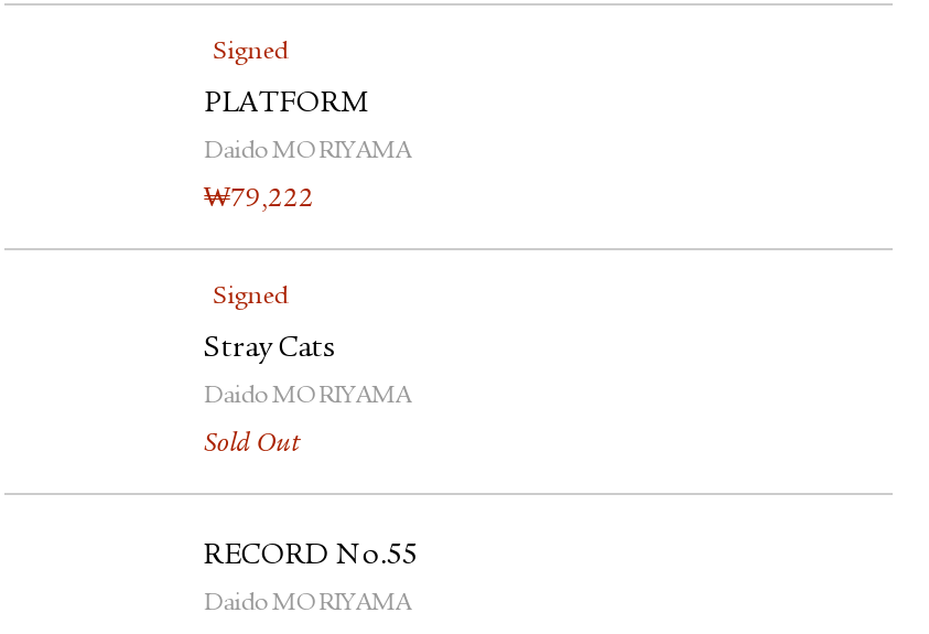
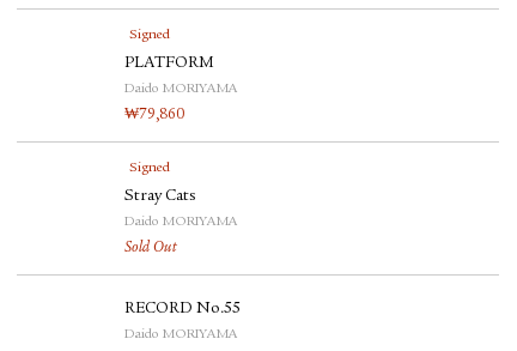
- ₩79,222
+ ₩79,860
